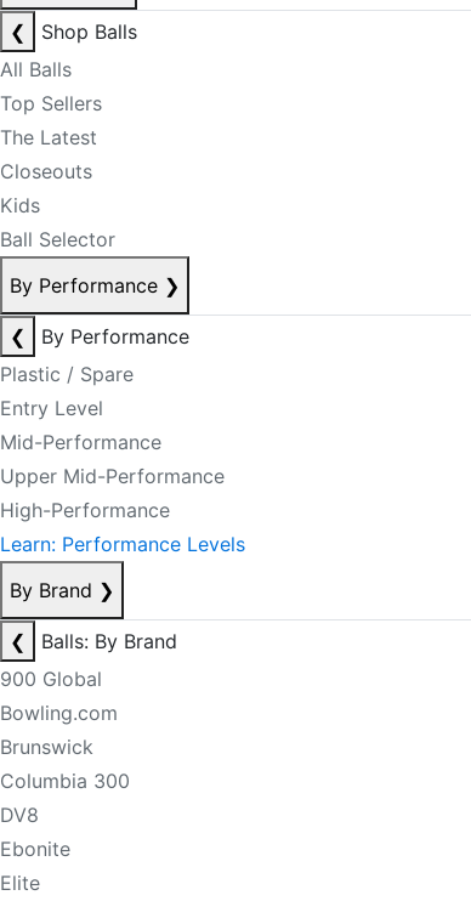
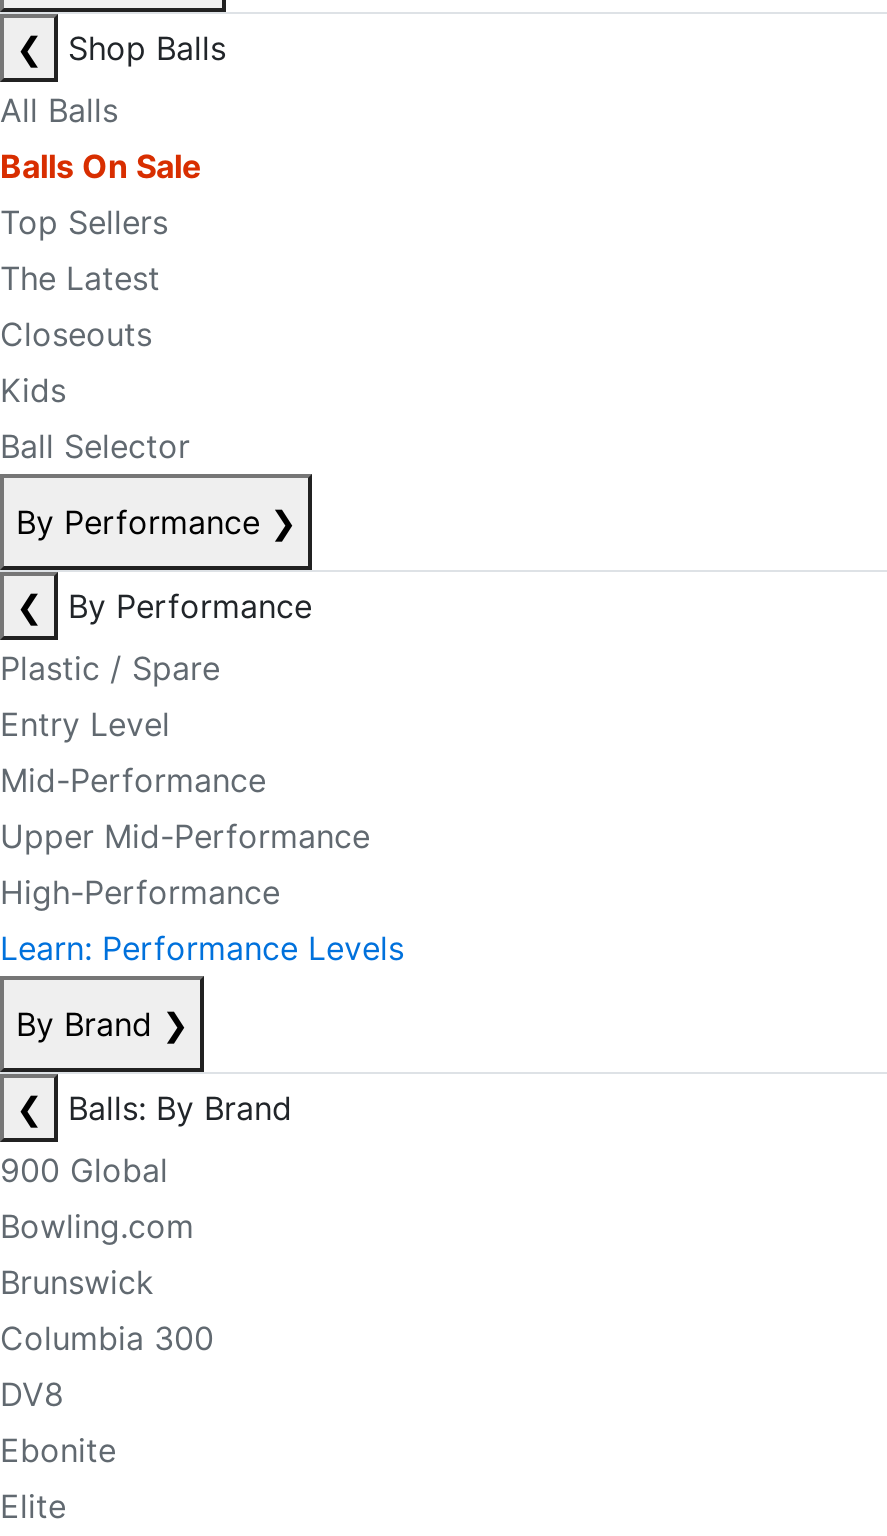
+ Balls On Sale
